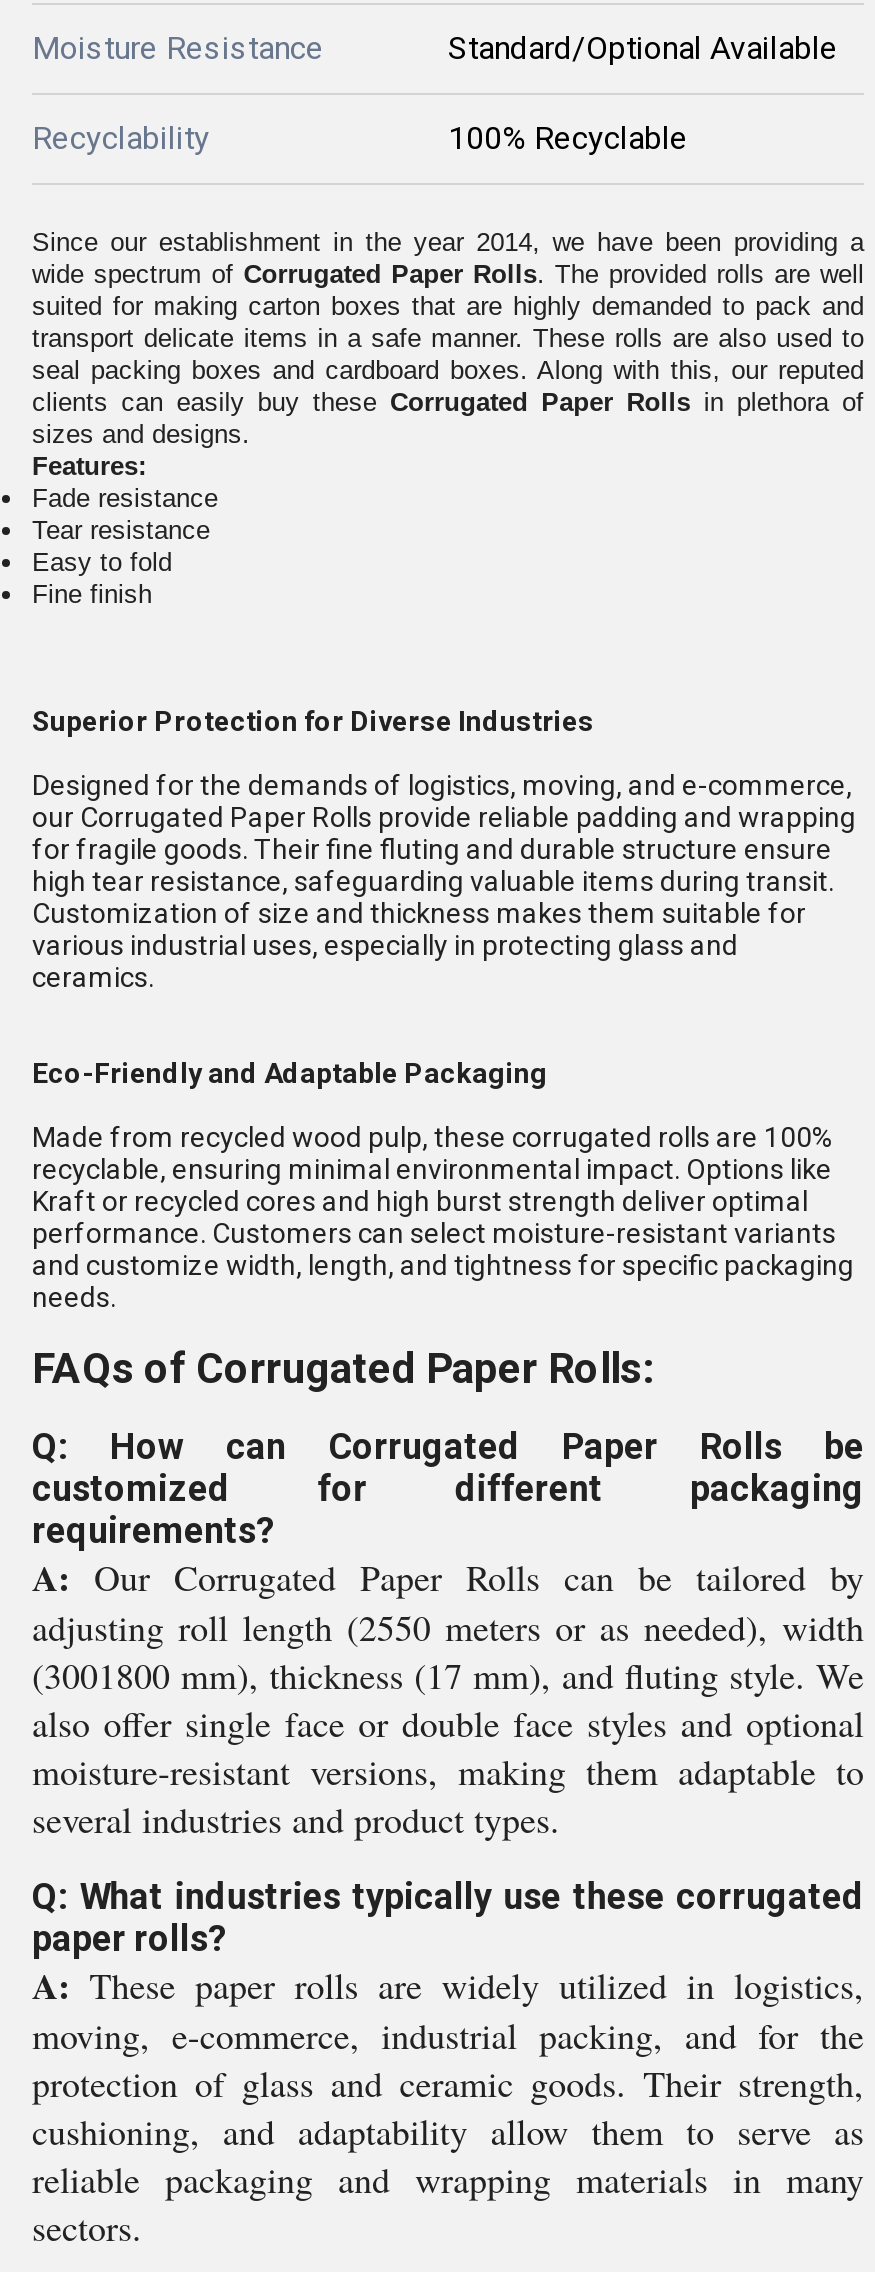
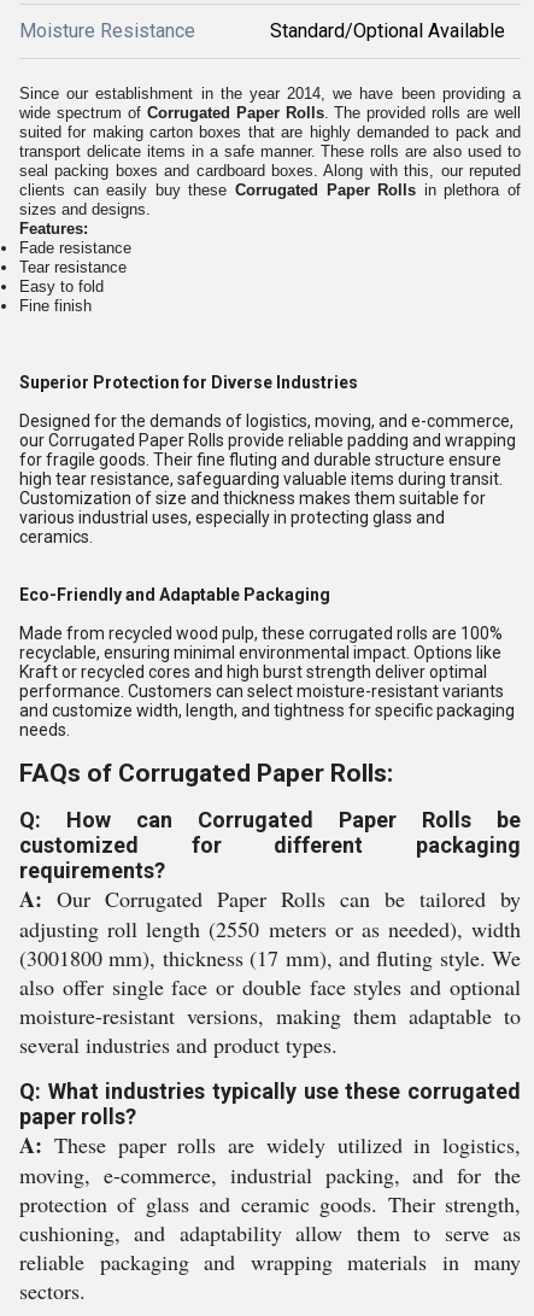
- Recyclability
- 100% Recyclable
